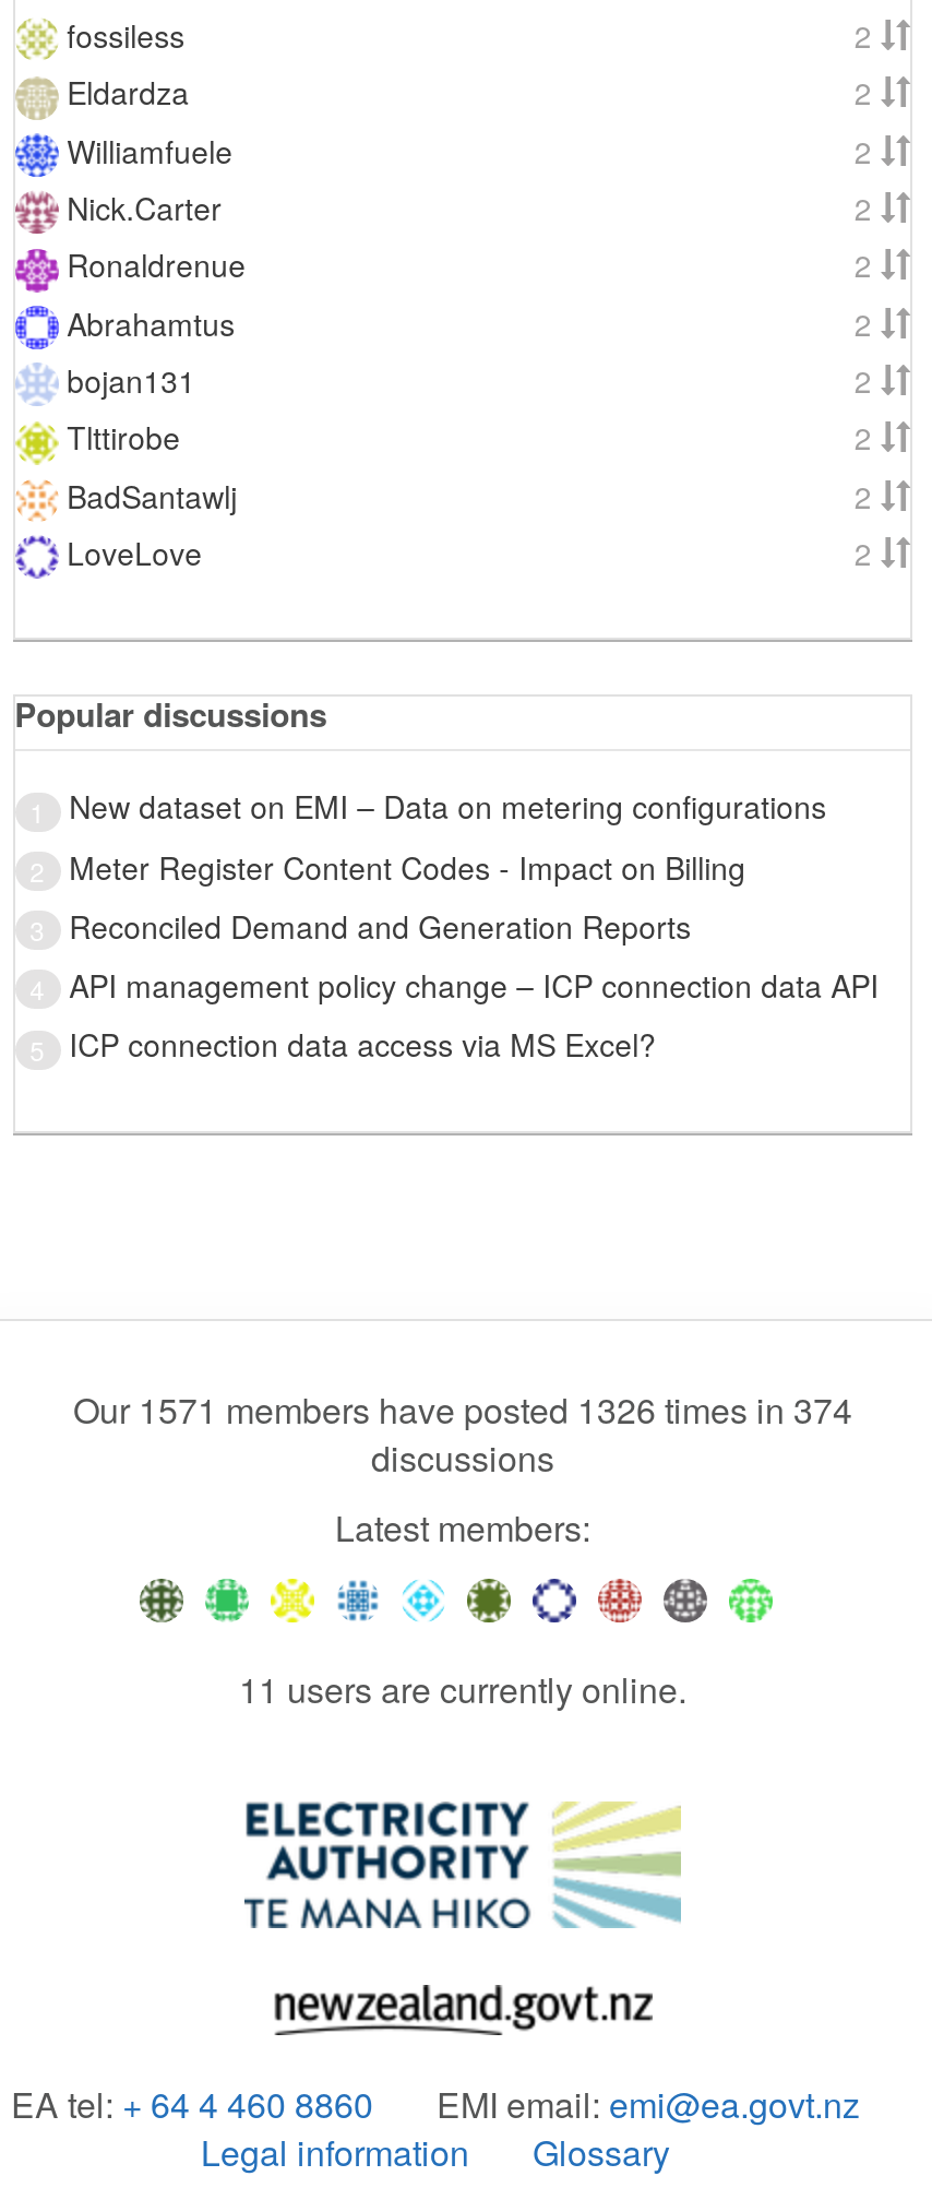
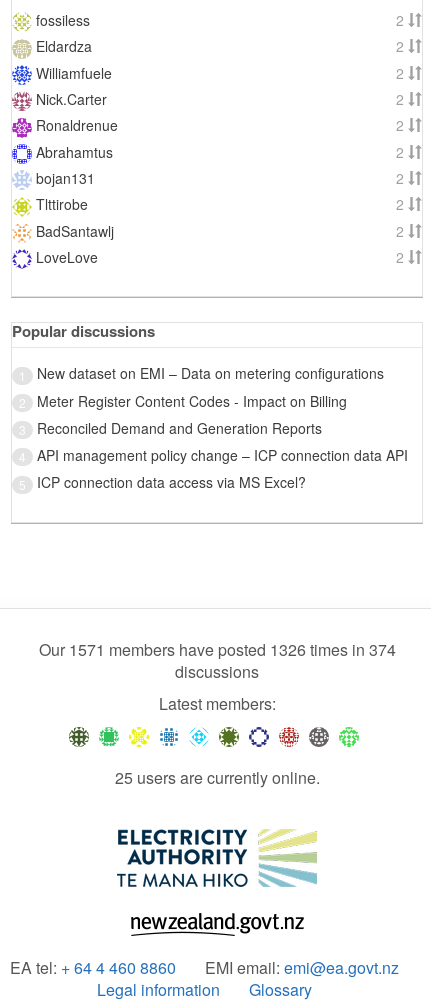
- 11 users are currently online.
+ 25 users are currently online.
